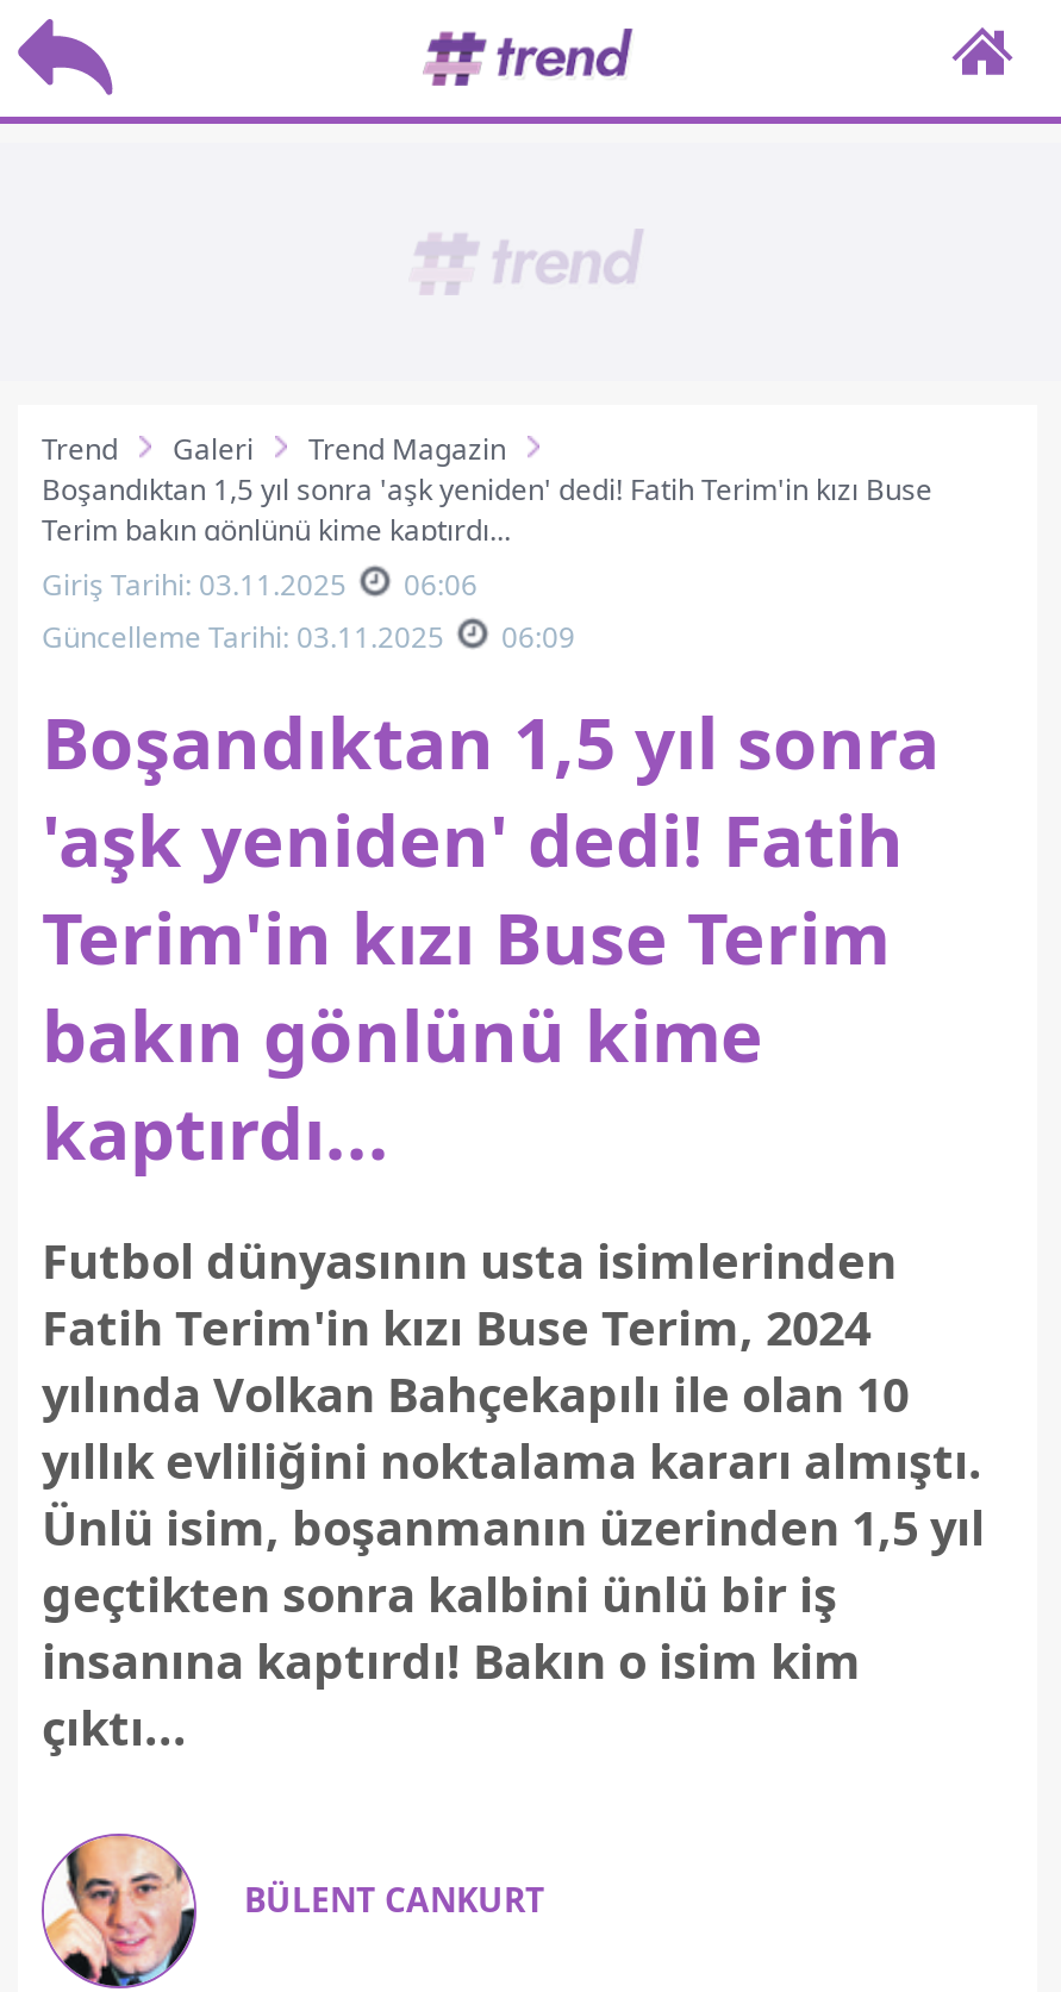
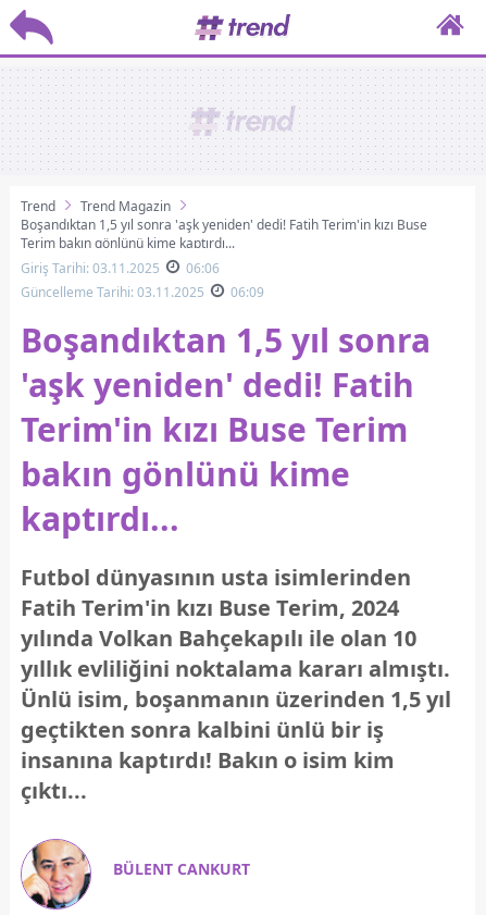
- Galeri
